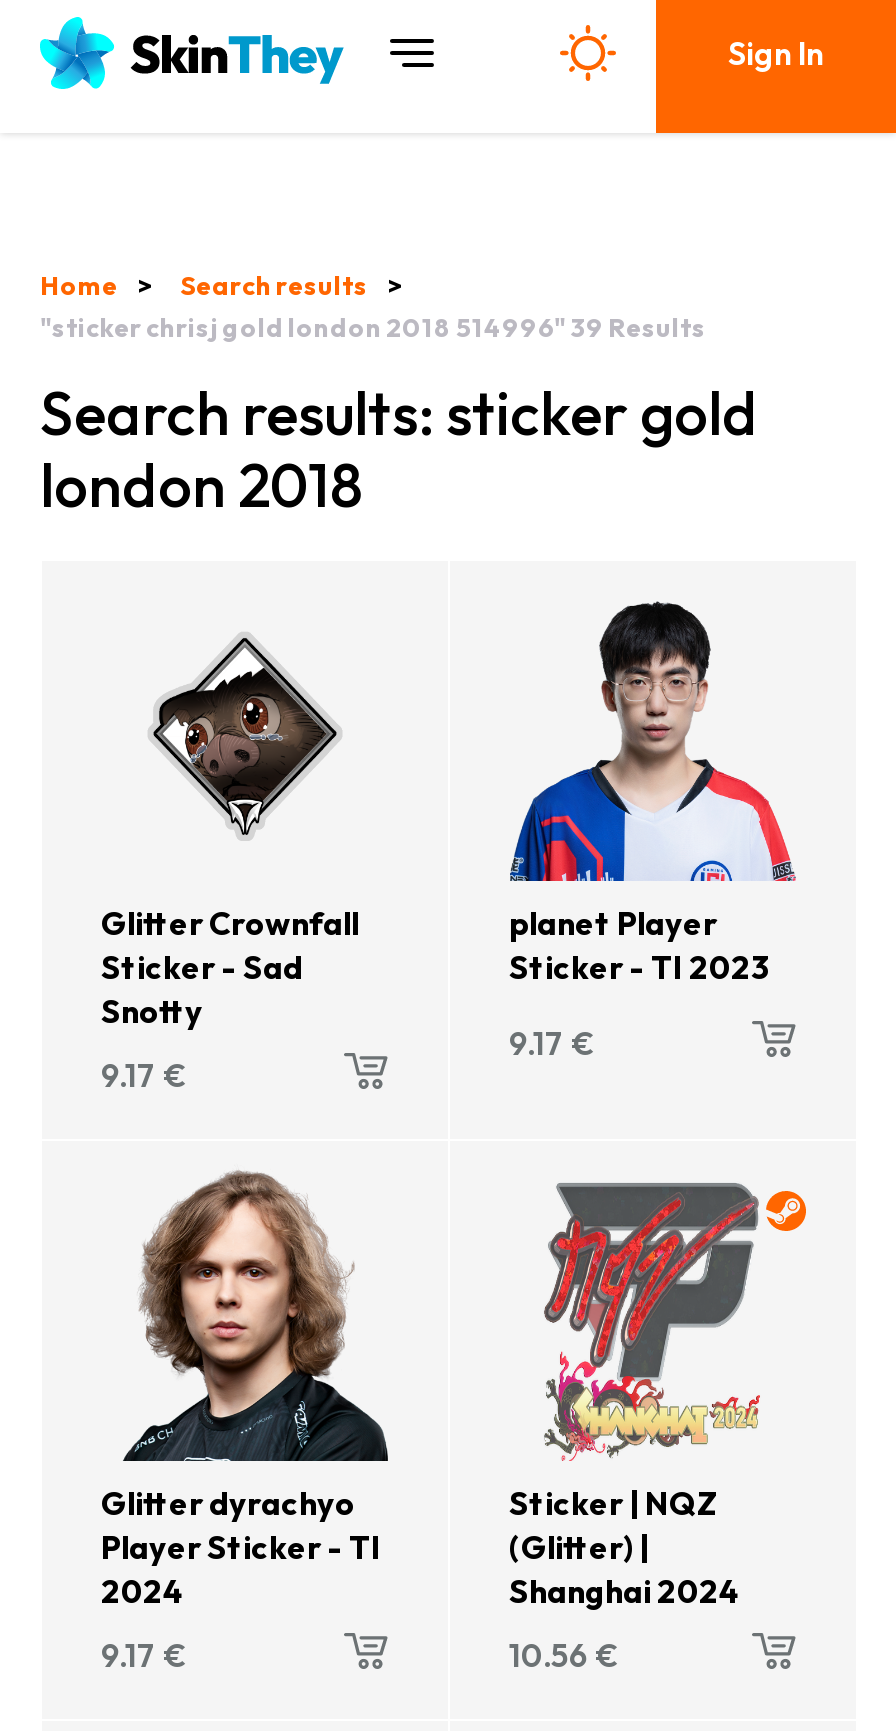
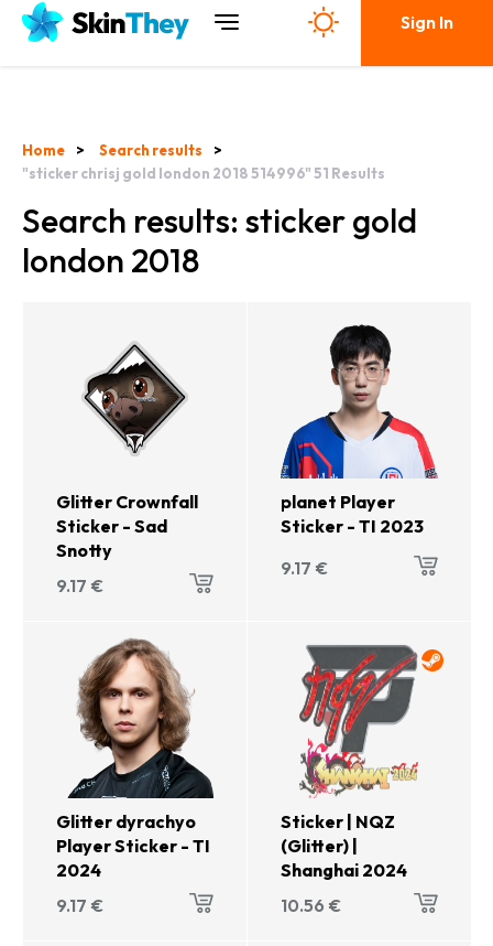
- "sticker chrisj gold london 2018 514996" 39 Results
+ "sticker chrisj gold london 2018 514996" 51 Results
